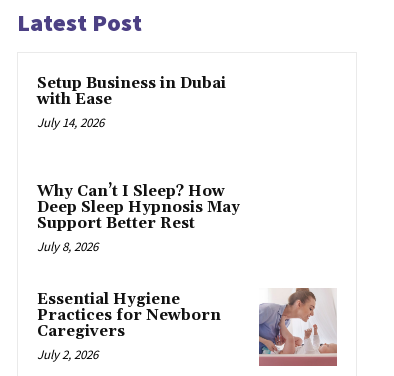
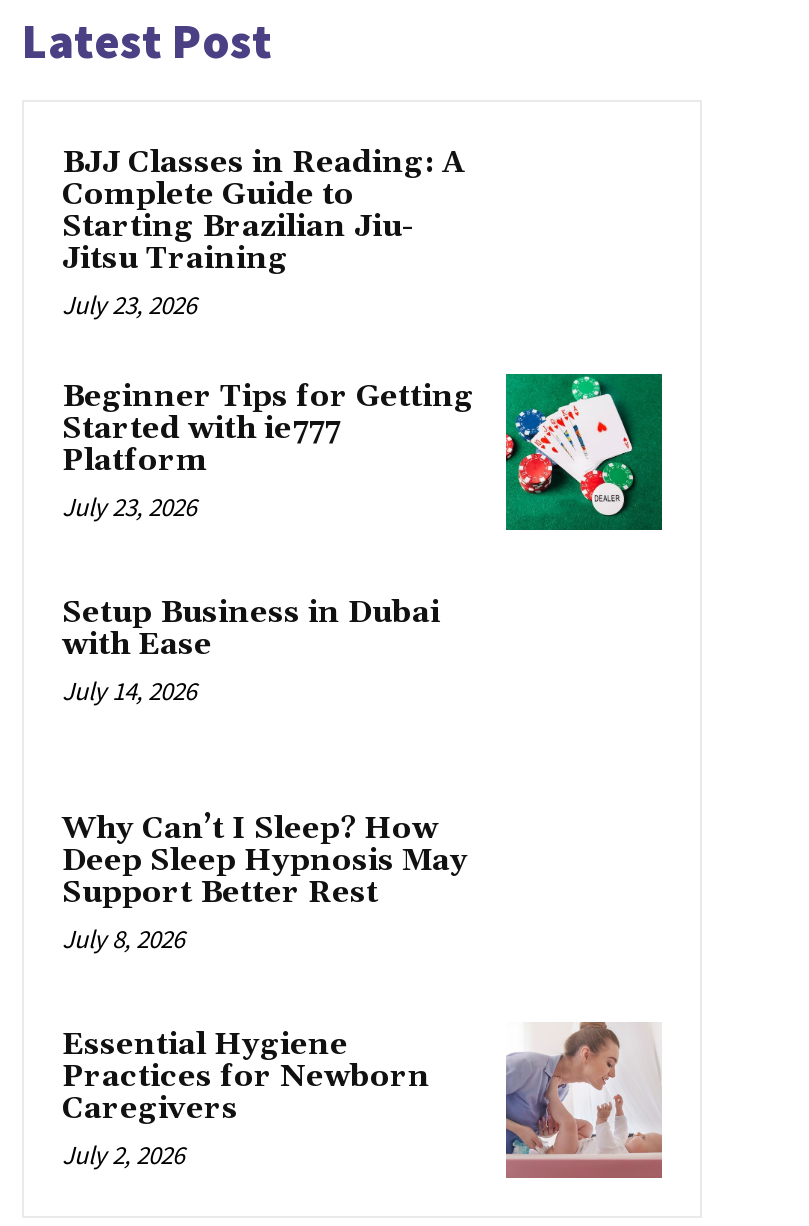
+ [image]
+ BJJ Classes in Reading: A
+ Complete Guide to
+ Starting Brazilian Jiu-
+ Jitsu Training
+ July 23, 2026
+ Beginner Tips for Getting
+ Started with ie777
+ Platform
+ July 23, 2026
